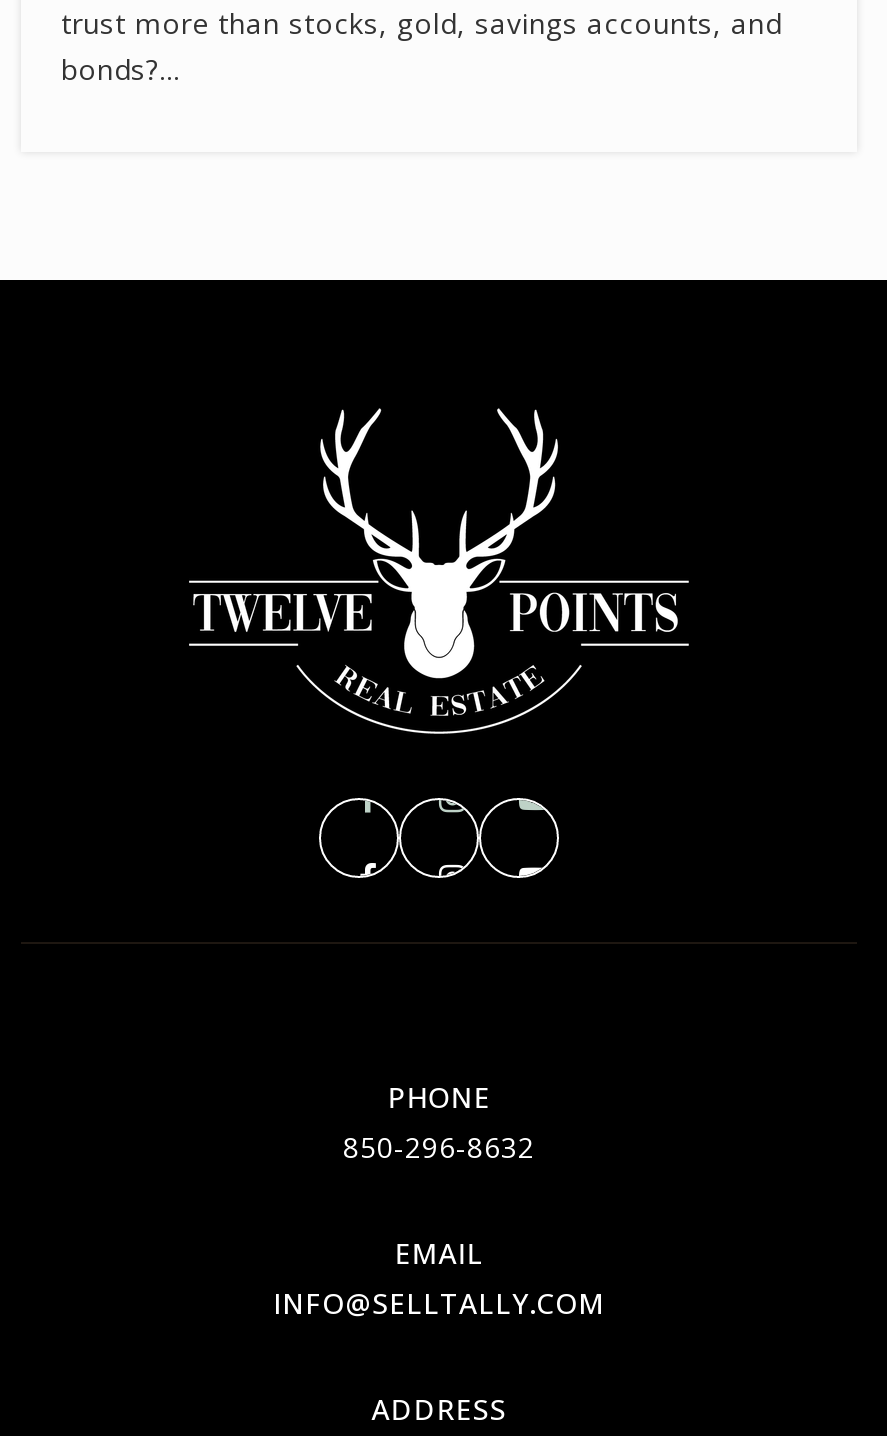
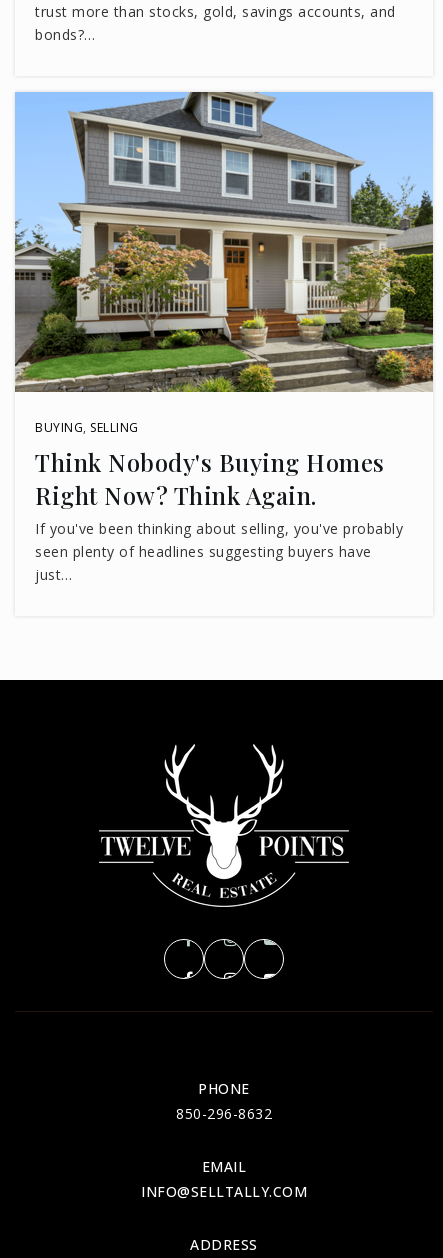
+ [image]
+ BUYING, SELLING
+ Think Nobody's Buying Homes
+ Right Now? Think Again.
+ If you've been thinking about selling, you've probably
+ seen plenty of headlines suggesting buyers have
+ just…
